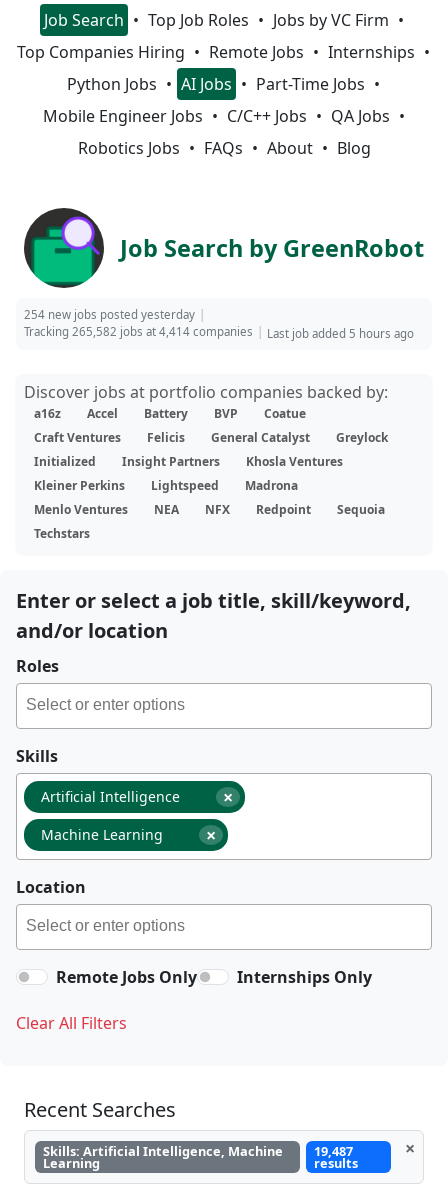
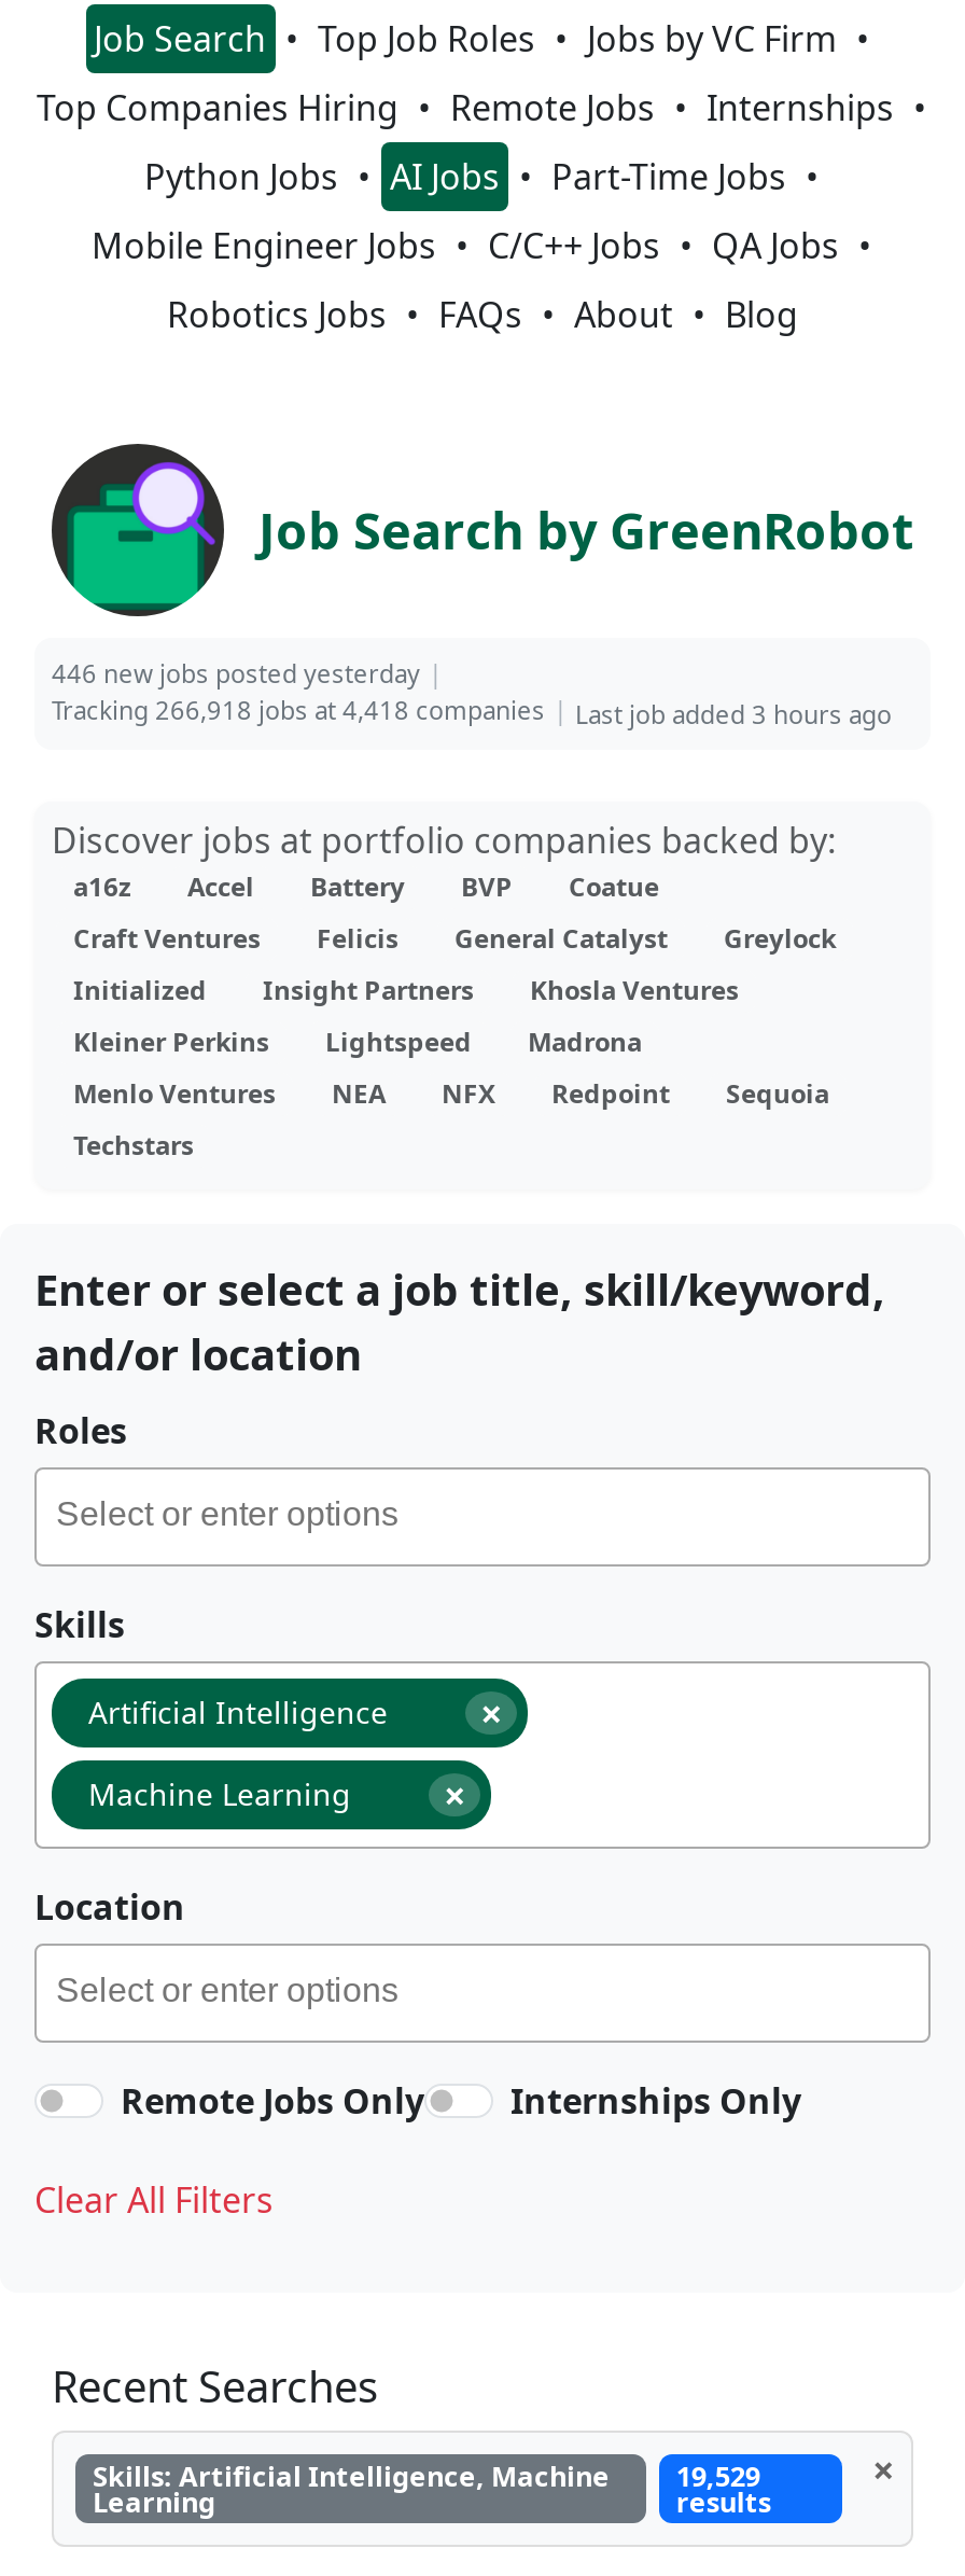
- 254 new jobs posted yesterday
+ 446 new jobs posted yesterday

- Tracking 265,582 jobs at 4,414 companies
+ Tracking 266,918 jobs at 4,418 companies

- Last job added 5 hours ago
+ Last job added 3 hours ago

- Skills: Artificial Intelligence, Machine 19,487
+ Skills: Artificial Intelligence, Machine 19,529
